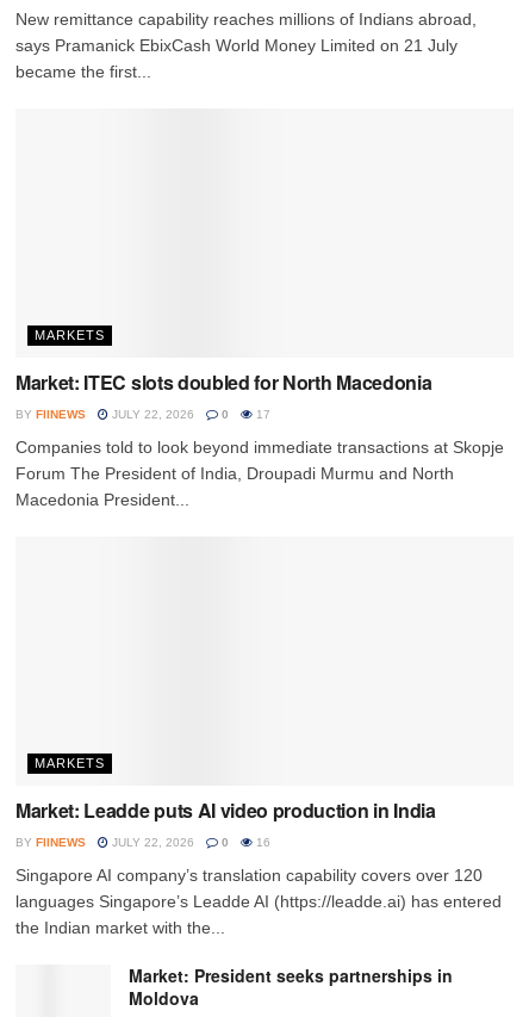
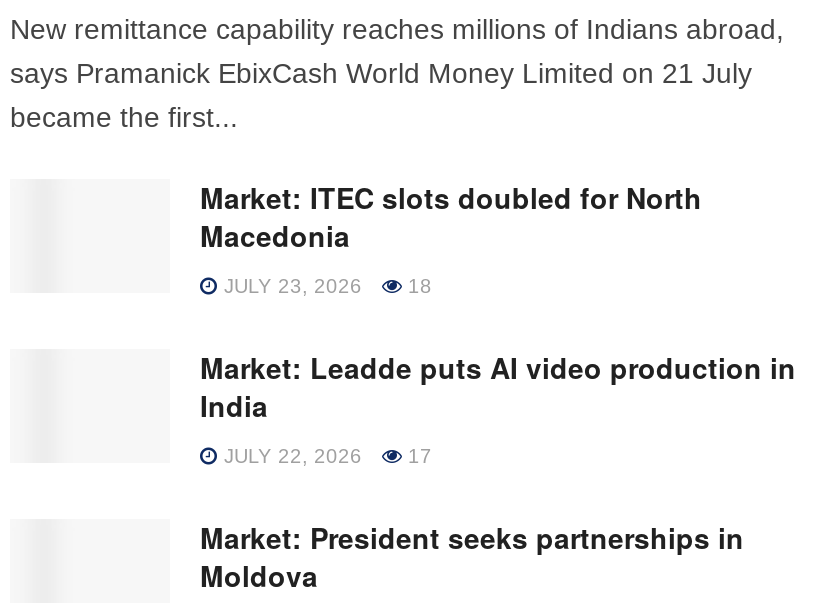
- MARKETS
- Market: ITEC slots doubled for North Macedonia
- BY FIINEWS
+ Market: ITEC slots doubled for North
+ Macedonia
+ JULY 23, 2026
+ 18
+ Market: Leadde puts AI video production in
+ India

- 0

- Companies told to look beyond immediate transactions at Skopje
- Forum The President of India, Droupadi Murmu and North
- Macedonia President...

- MARKETS
- Market: Leadde puts AI video production in India
- BY FIINEWS
- JULY 22, 2026
- 0
- 16
- Singapore AI company’s translation capability covers over 120
- languages Singapore’s Leadde AI (https://leadde.ai) has entered
- the Indian market with the...
